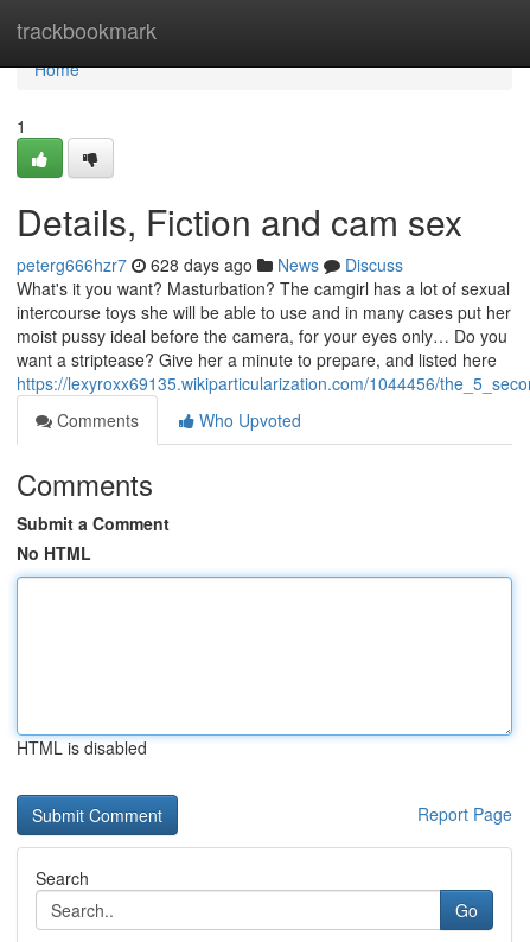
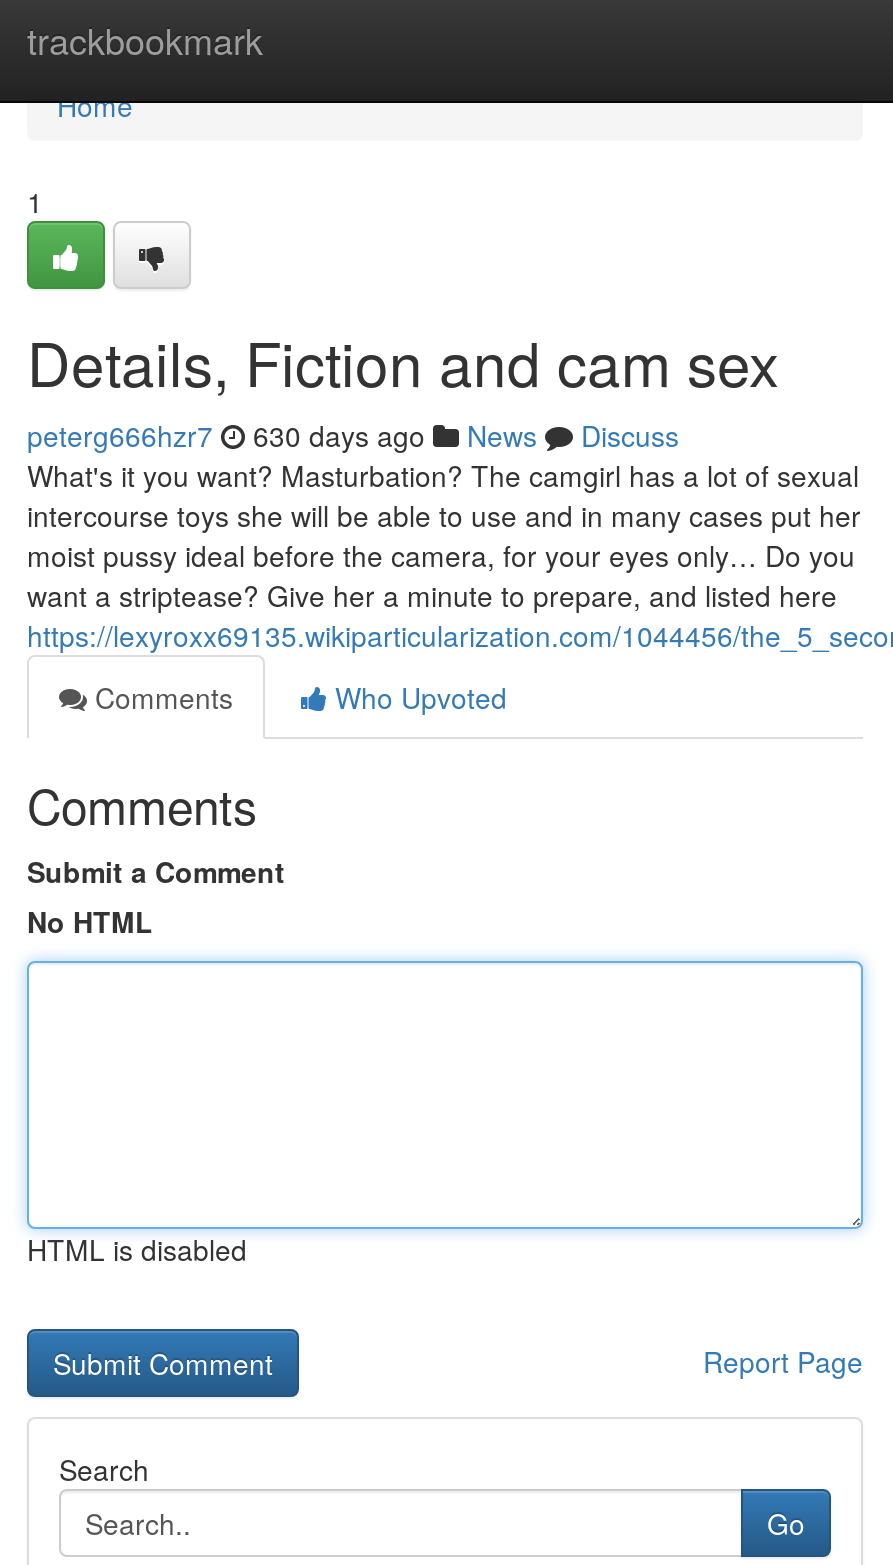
- peterg666hzr7 628 days ago News Discuss
+ peterg666hzr7 630 days ago News Discuss
